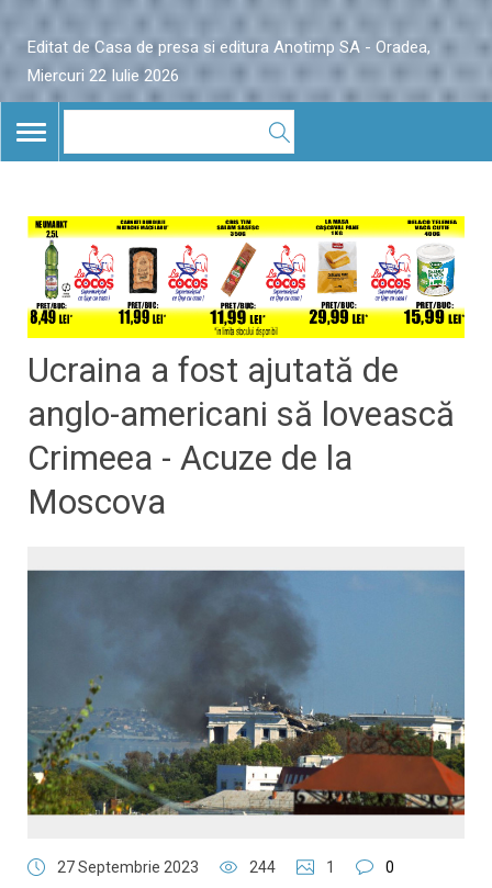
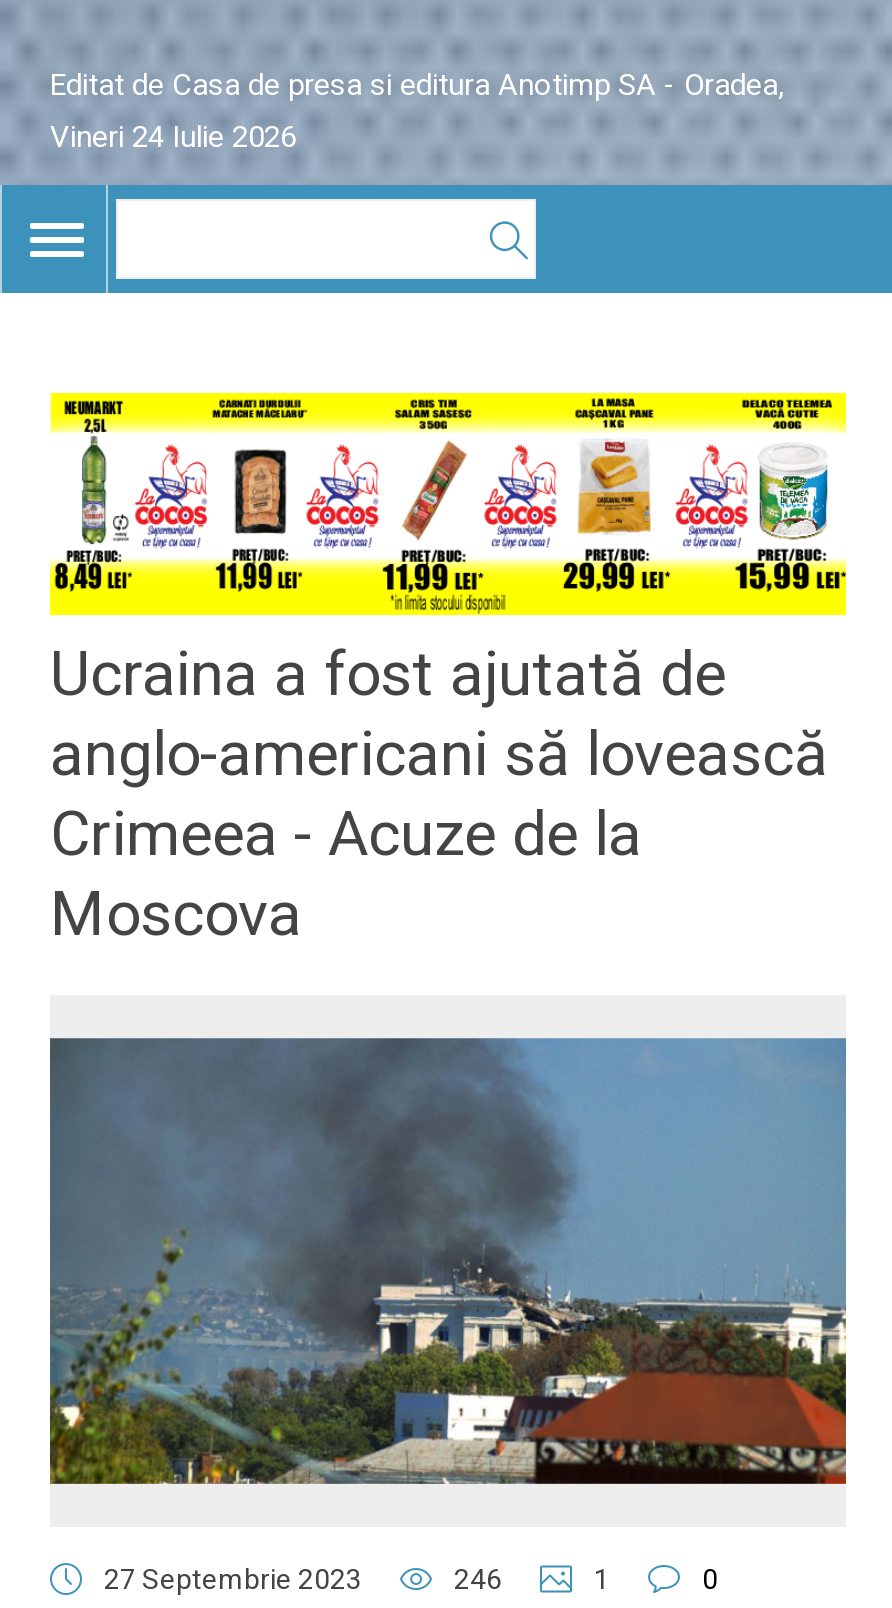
- Miercuri 22 Iulie 2026
+ Vineri 24 Iulie 2026

- 244
+ 246
